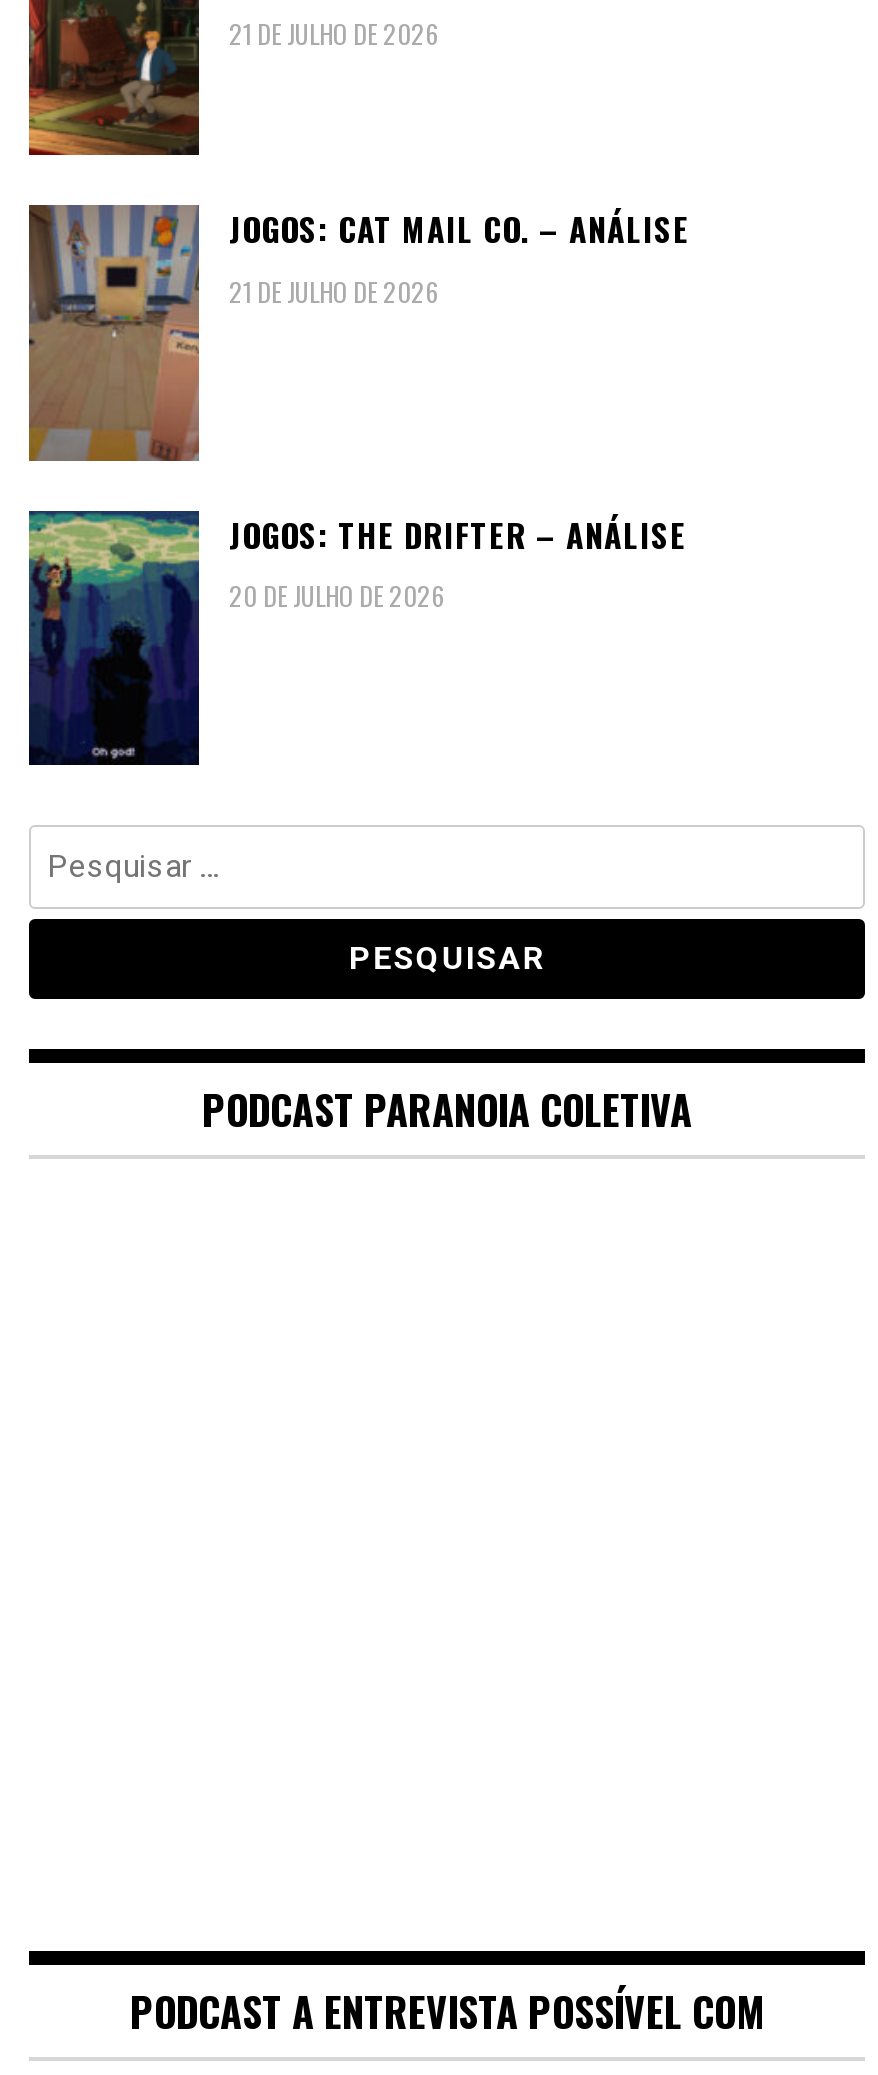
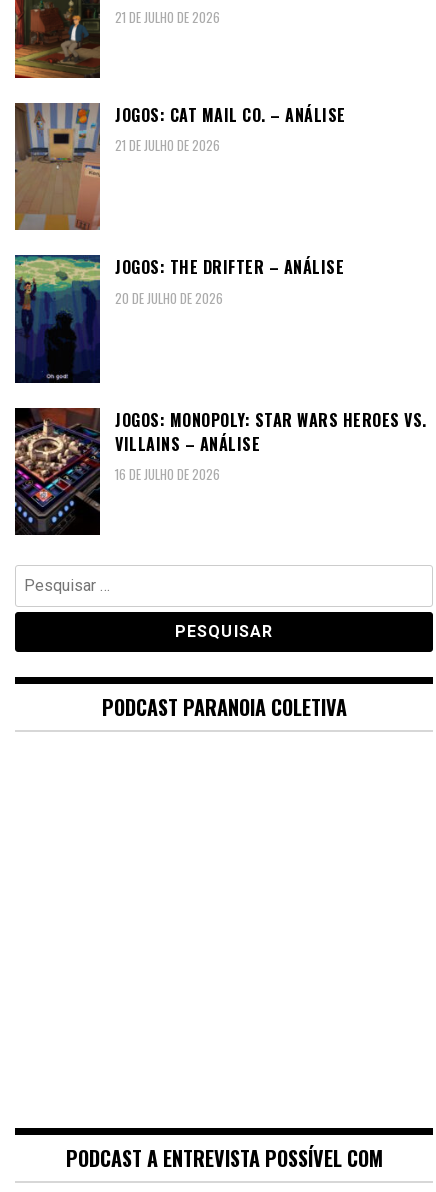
+ [image]
+ JOGOS: MONOPOLY: STAR WARS HEROES VS.
+ VILLAINS – ANÁLISE
+ 16 DE JULHO DE 2026
